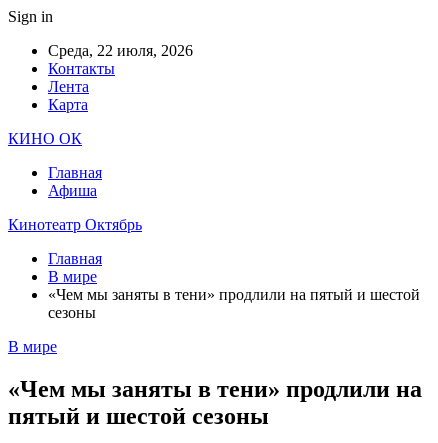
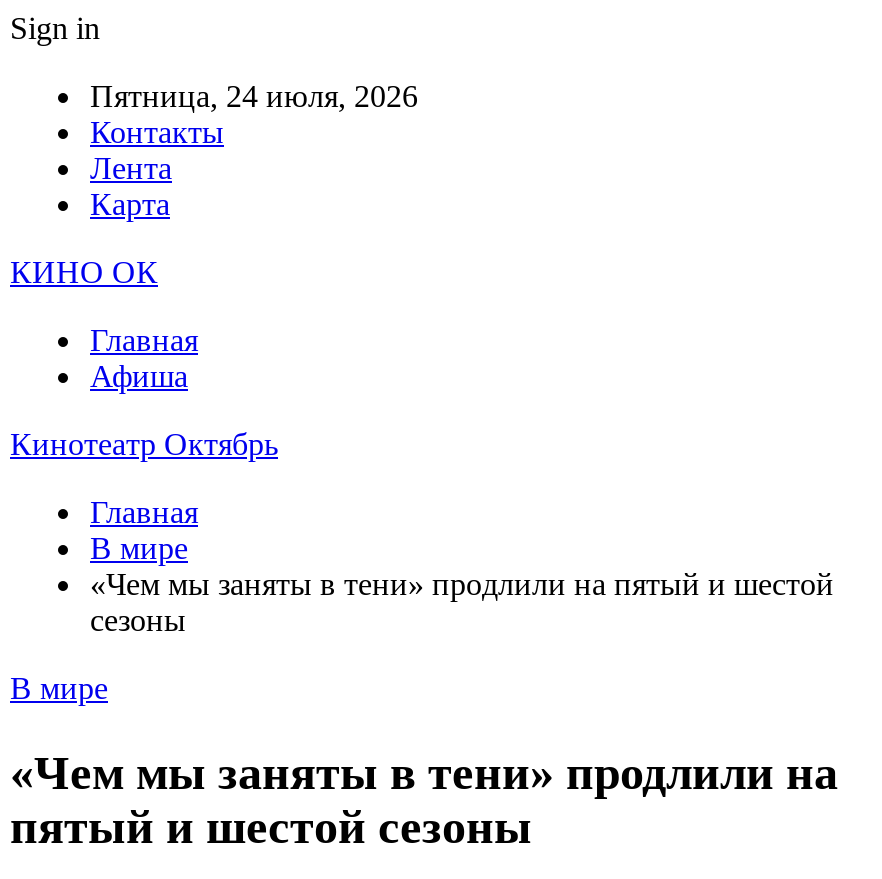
- Среда, 22 июля, 2026
+ Пятница, 24 июля, 2026
